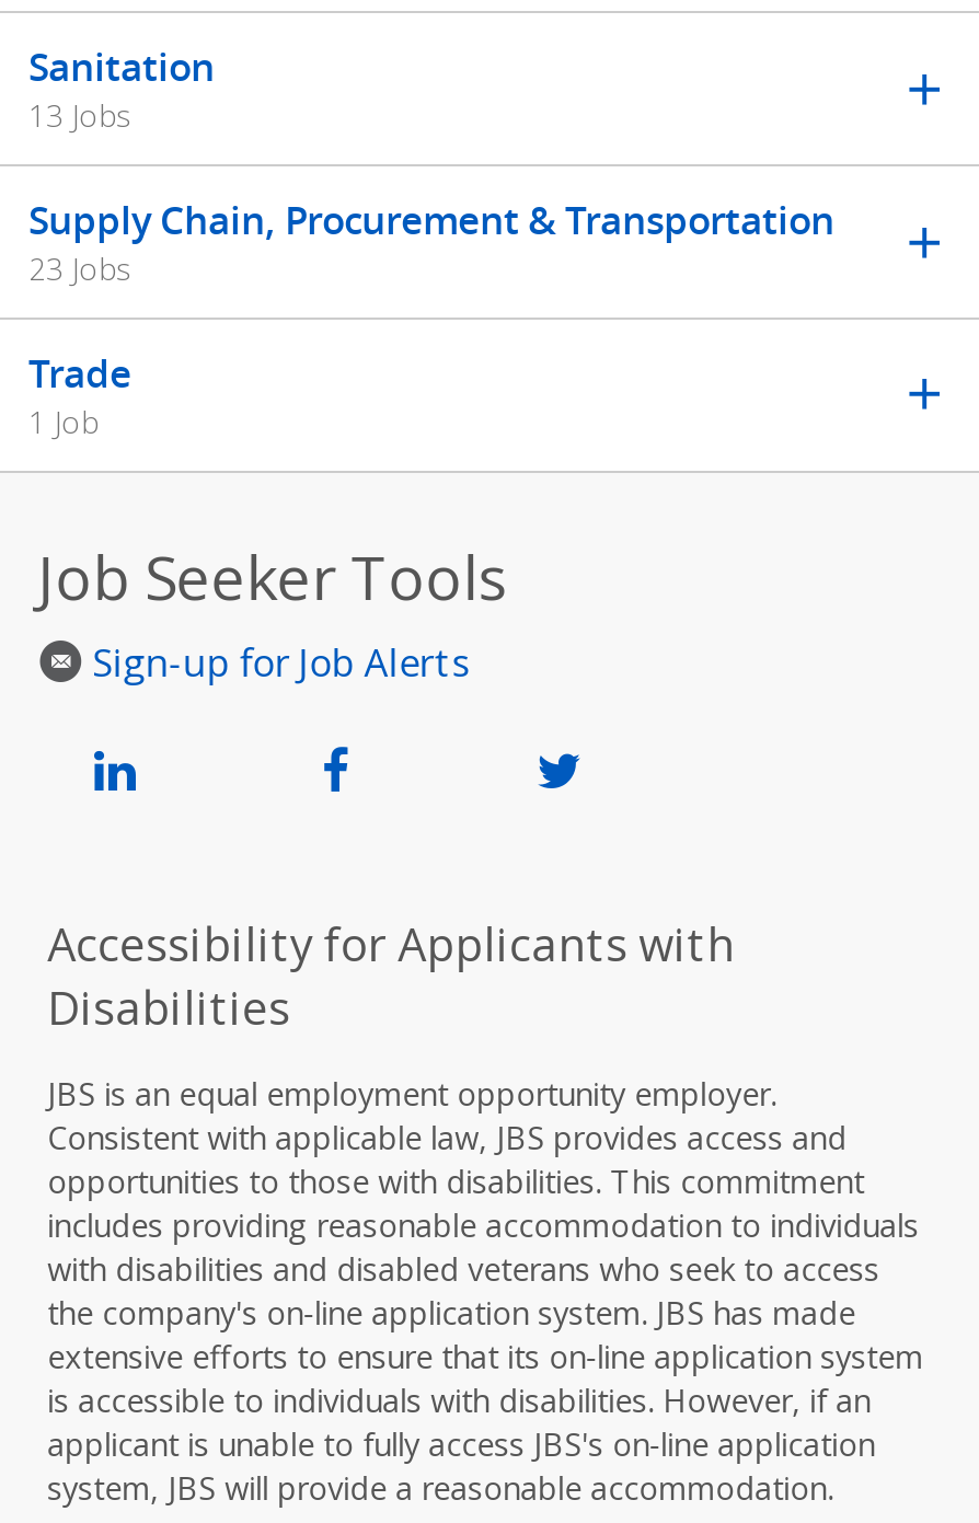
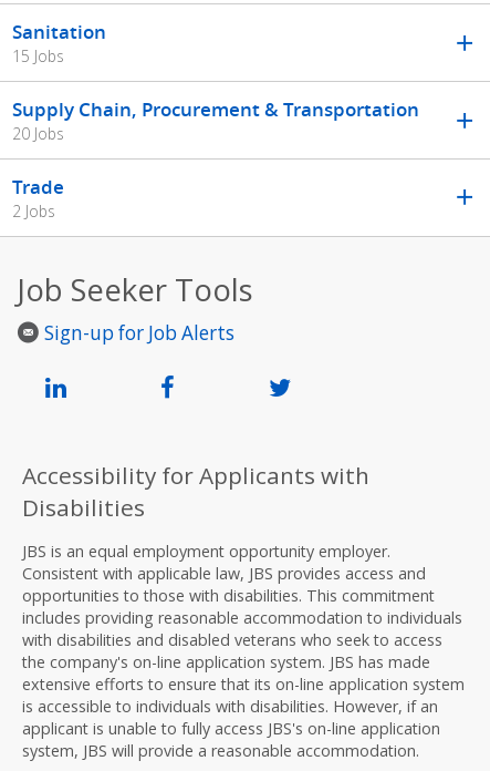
- 13 Jobs
+ 15 Jobs

- 23 Jobs
+ 20 Jobs

- 1 Job
+ 2 Jobs
